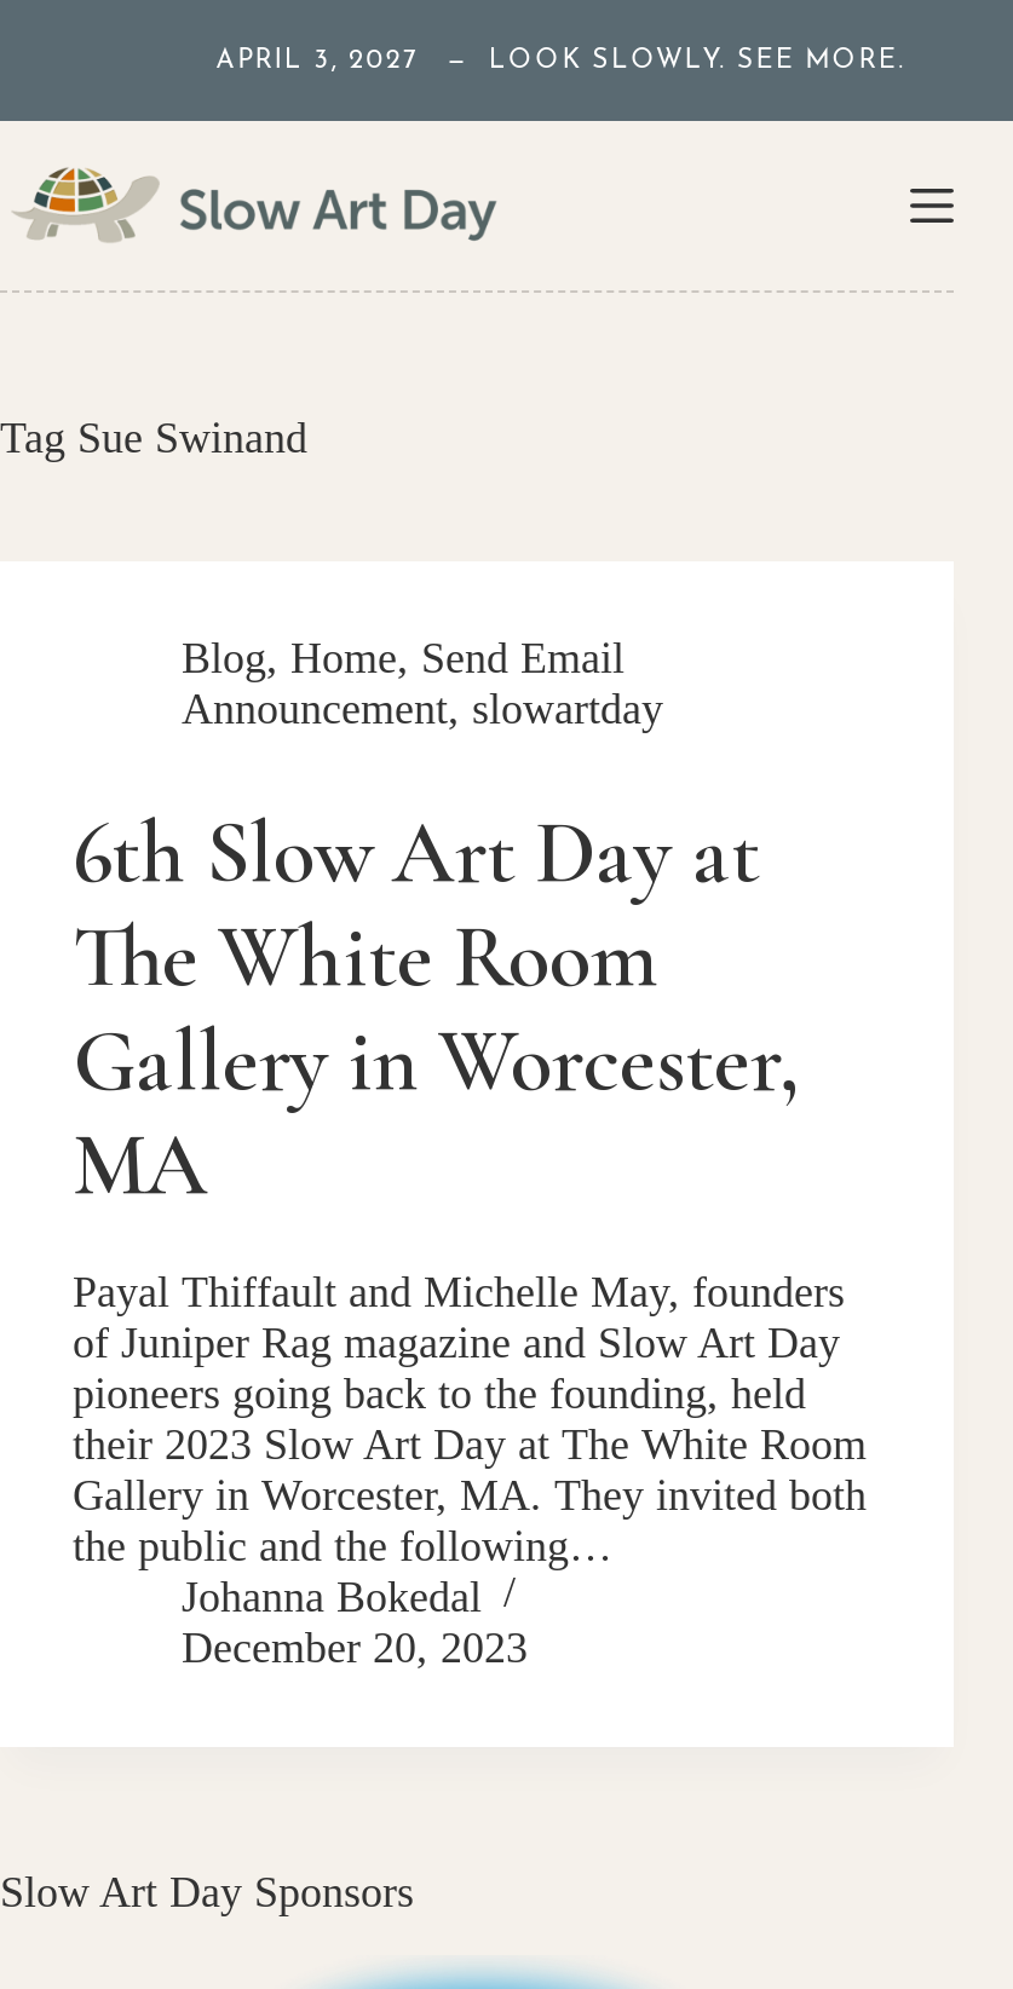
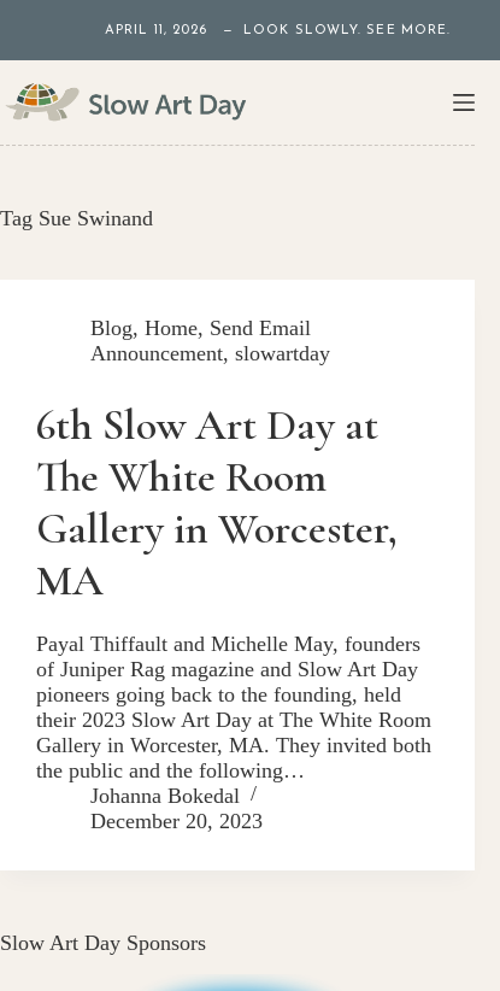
- APRIL 3, 2027 — LOOK SLOWLY. SEE MORE.
+ APRIL 11, 2026 — LOOK SLOWLY. SEE MORE.
